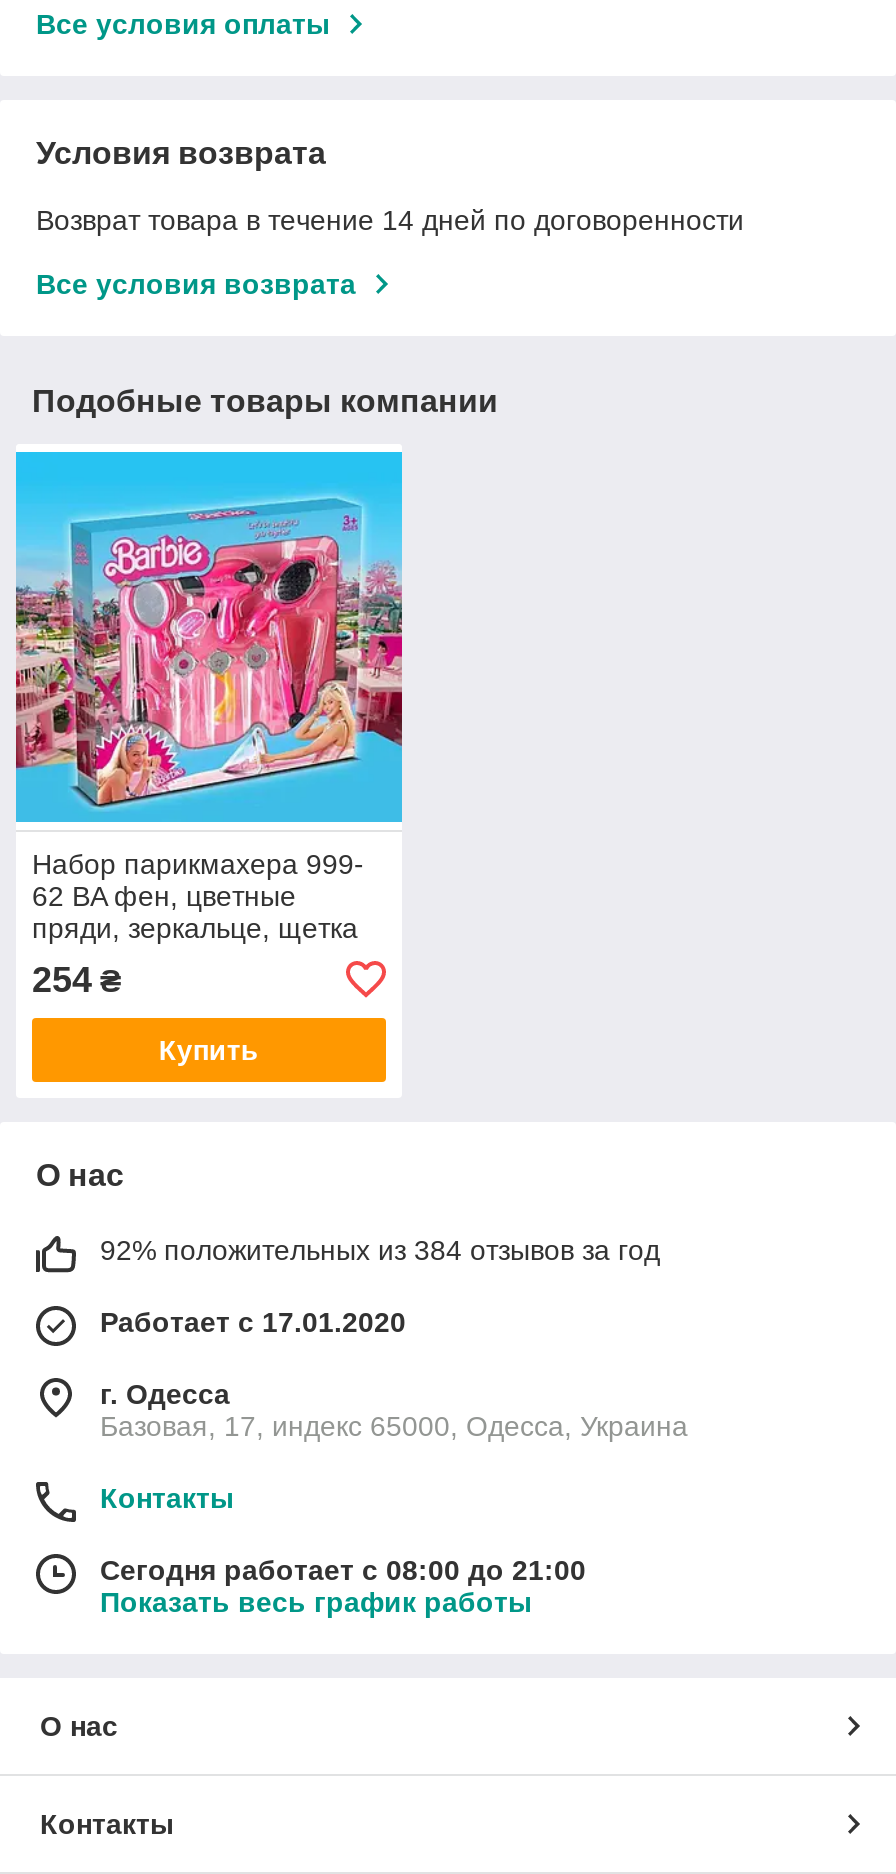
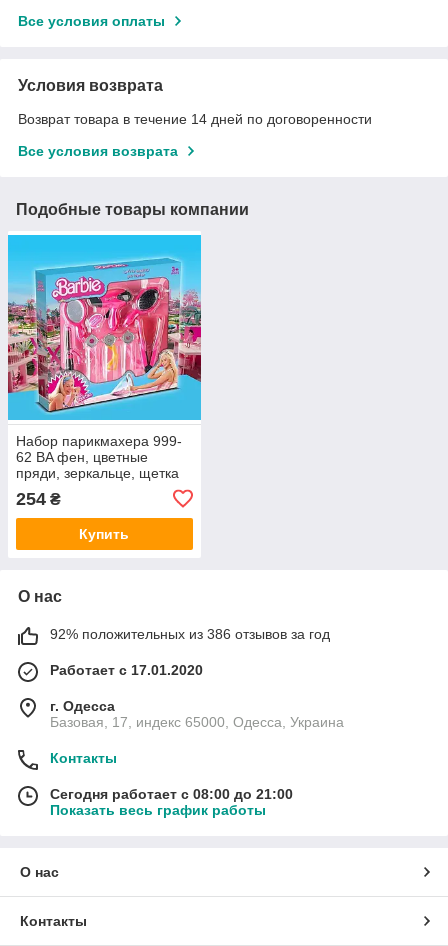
- 92% положительных из 384 отзывов за год
+ 92% положительных из 386 отзывов за год
